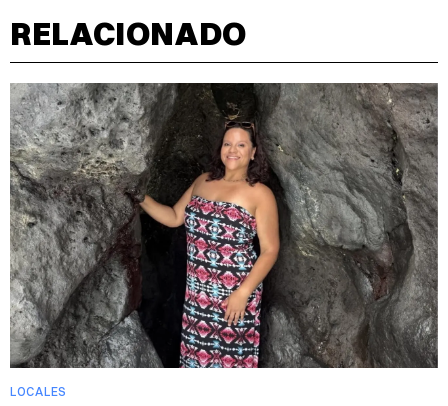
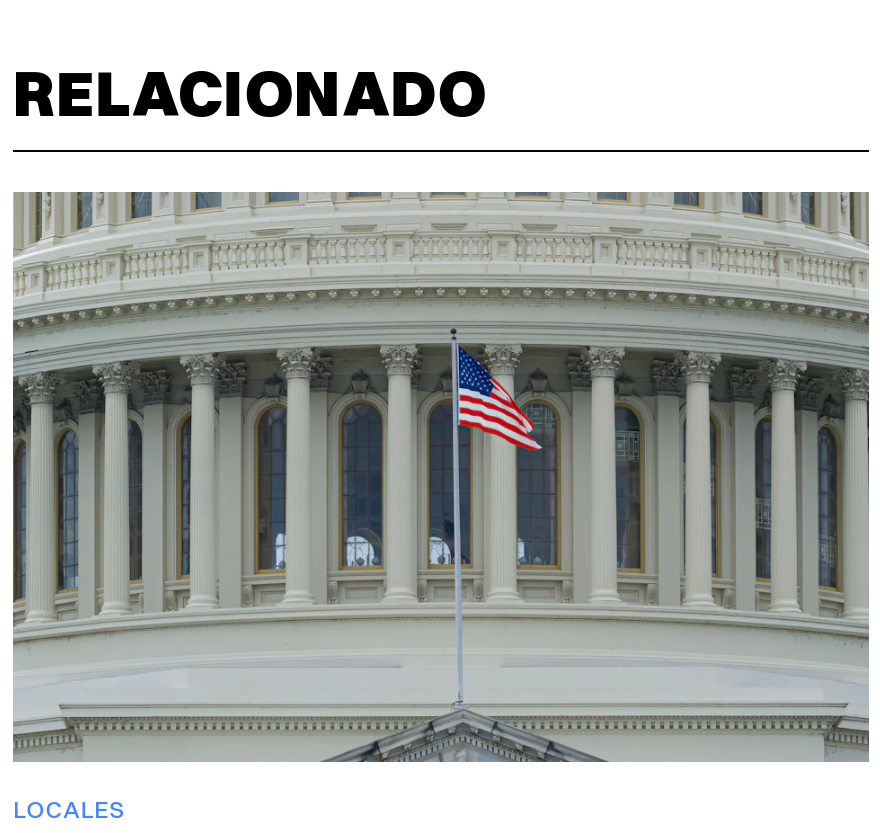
- [image]
+ [image]
